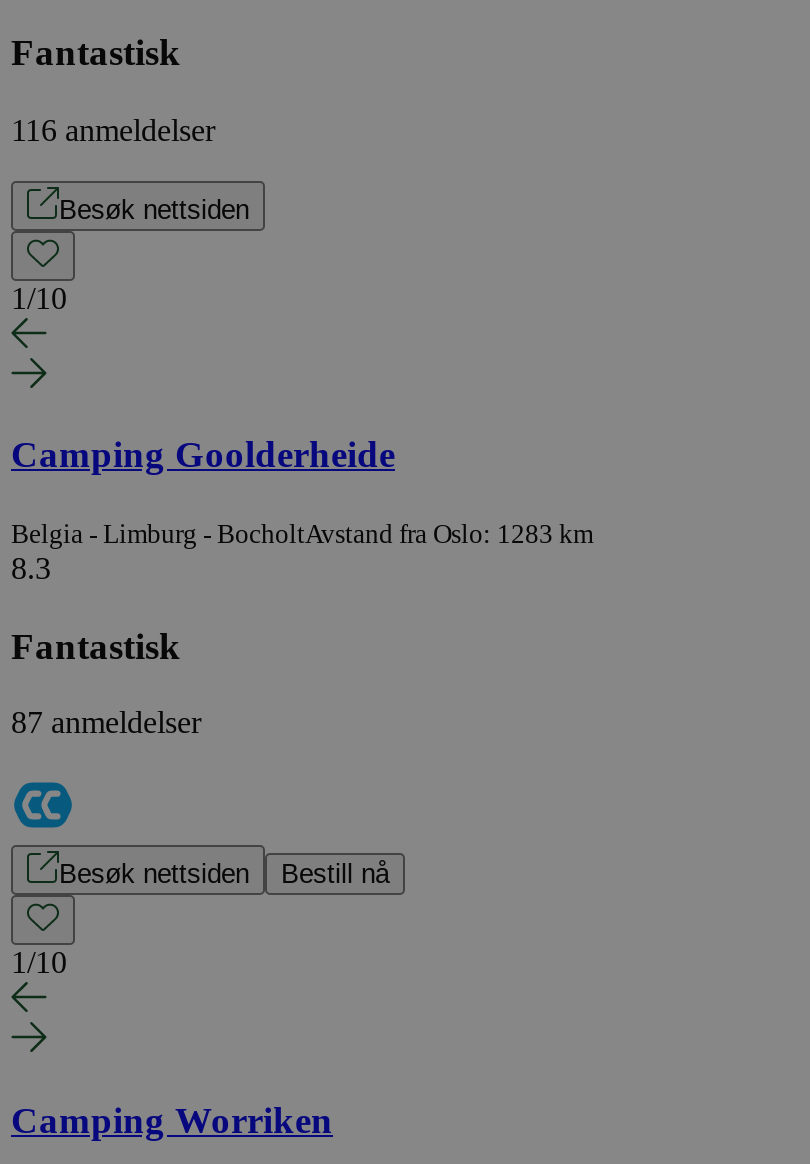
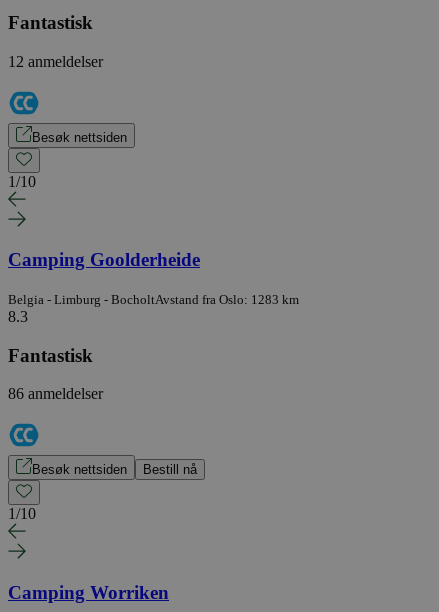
- 116 anmeldelser
+ 12 anmeldelser

- 87 anmeldelser
+ 86 anmeldelser
